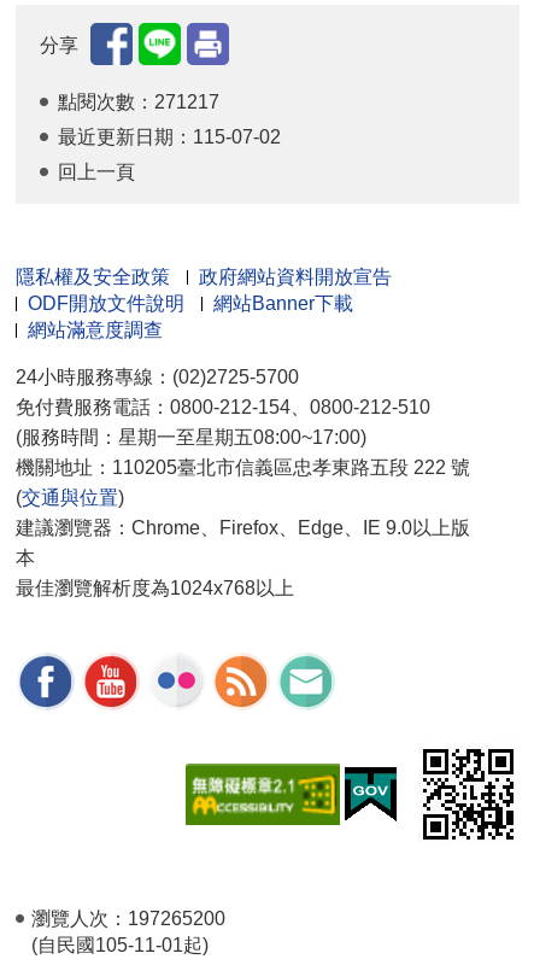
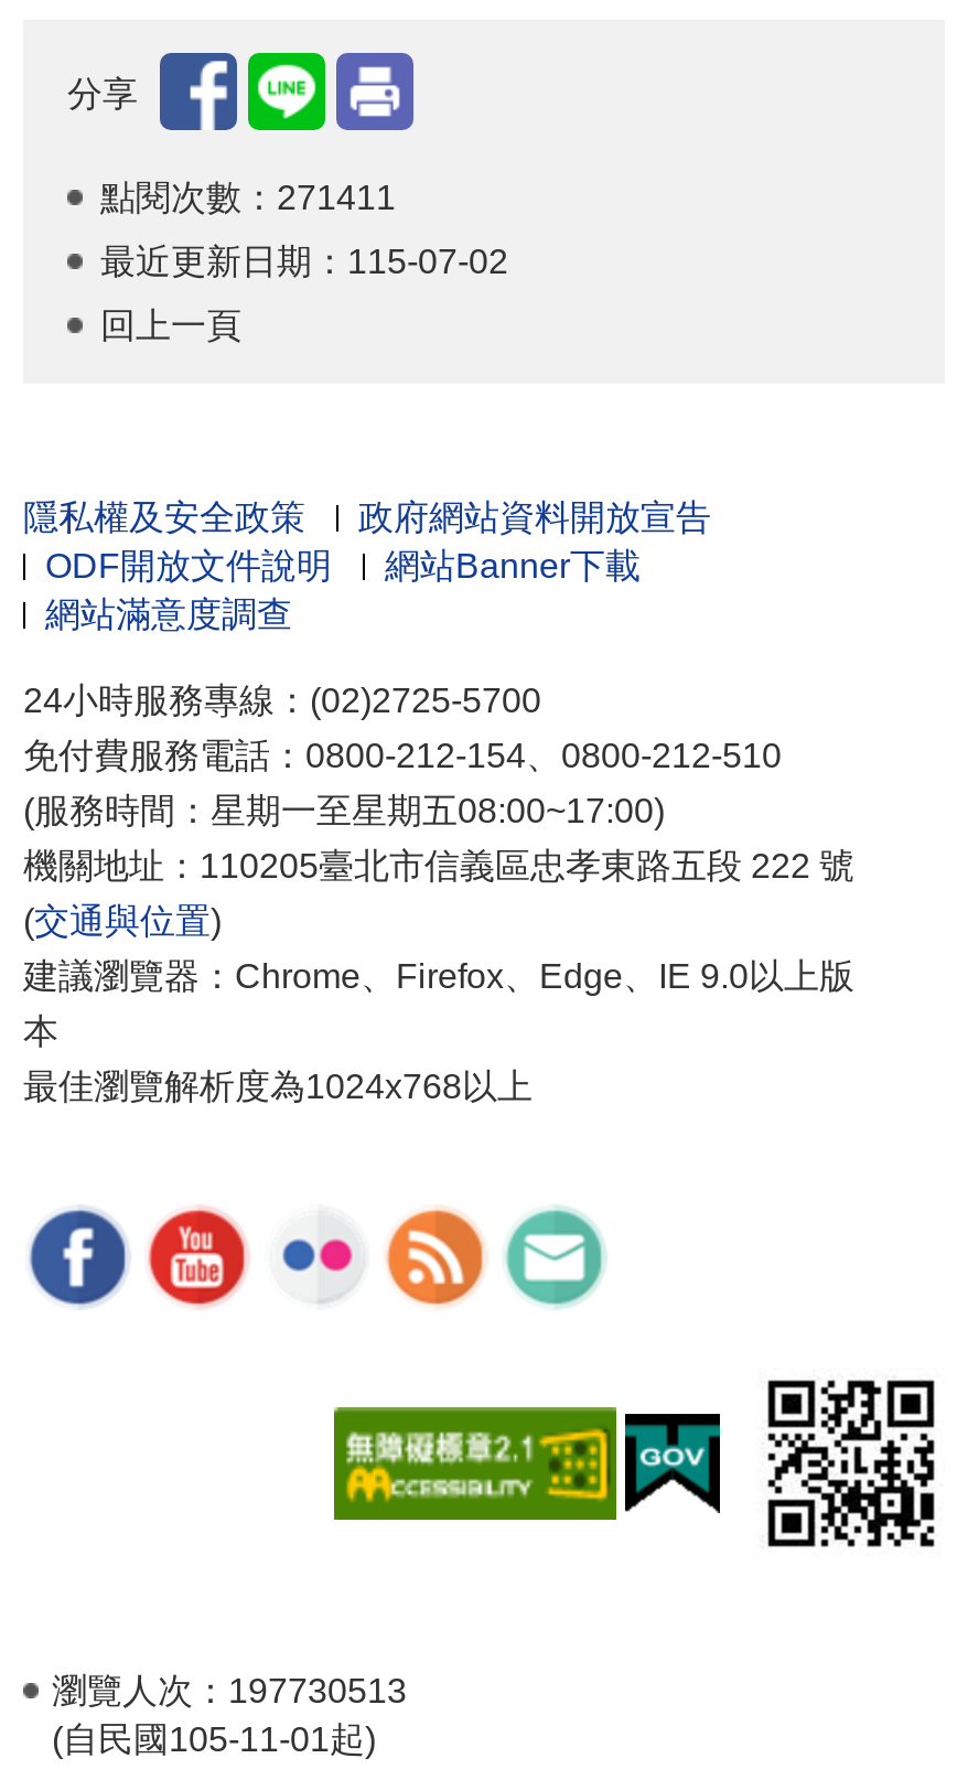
- 點閱次數：271217
+ 點閱次數：271411

- 瀏覽人次：197265200
+ 瀏覽人次：197730513
